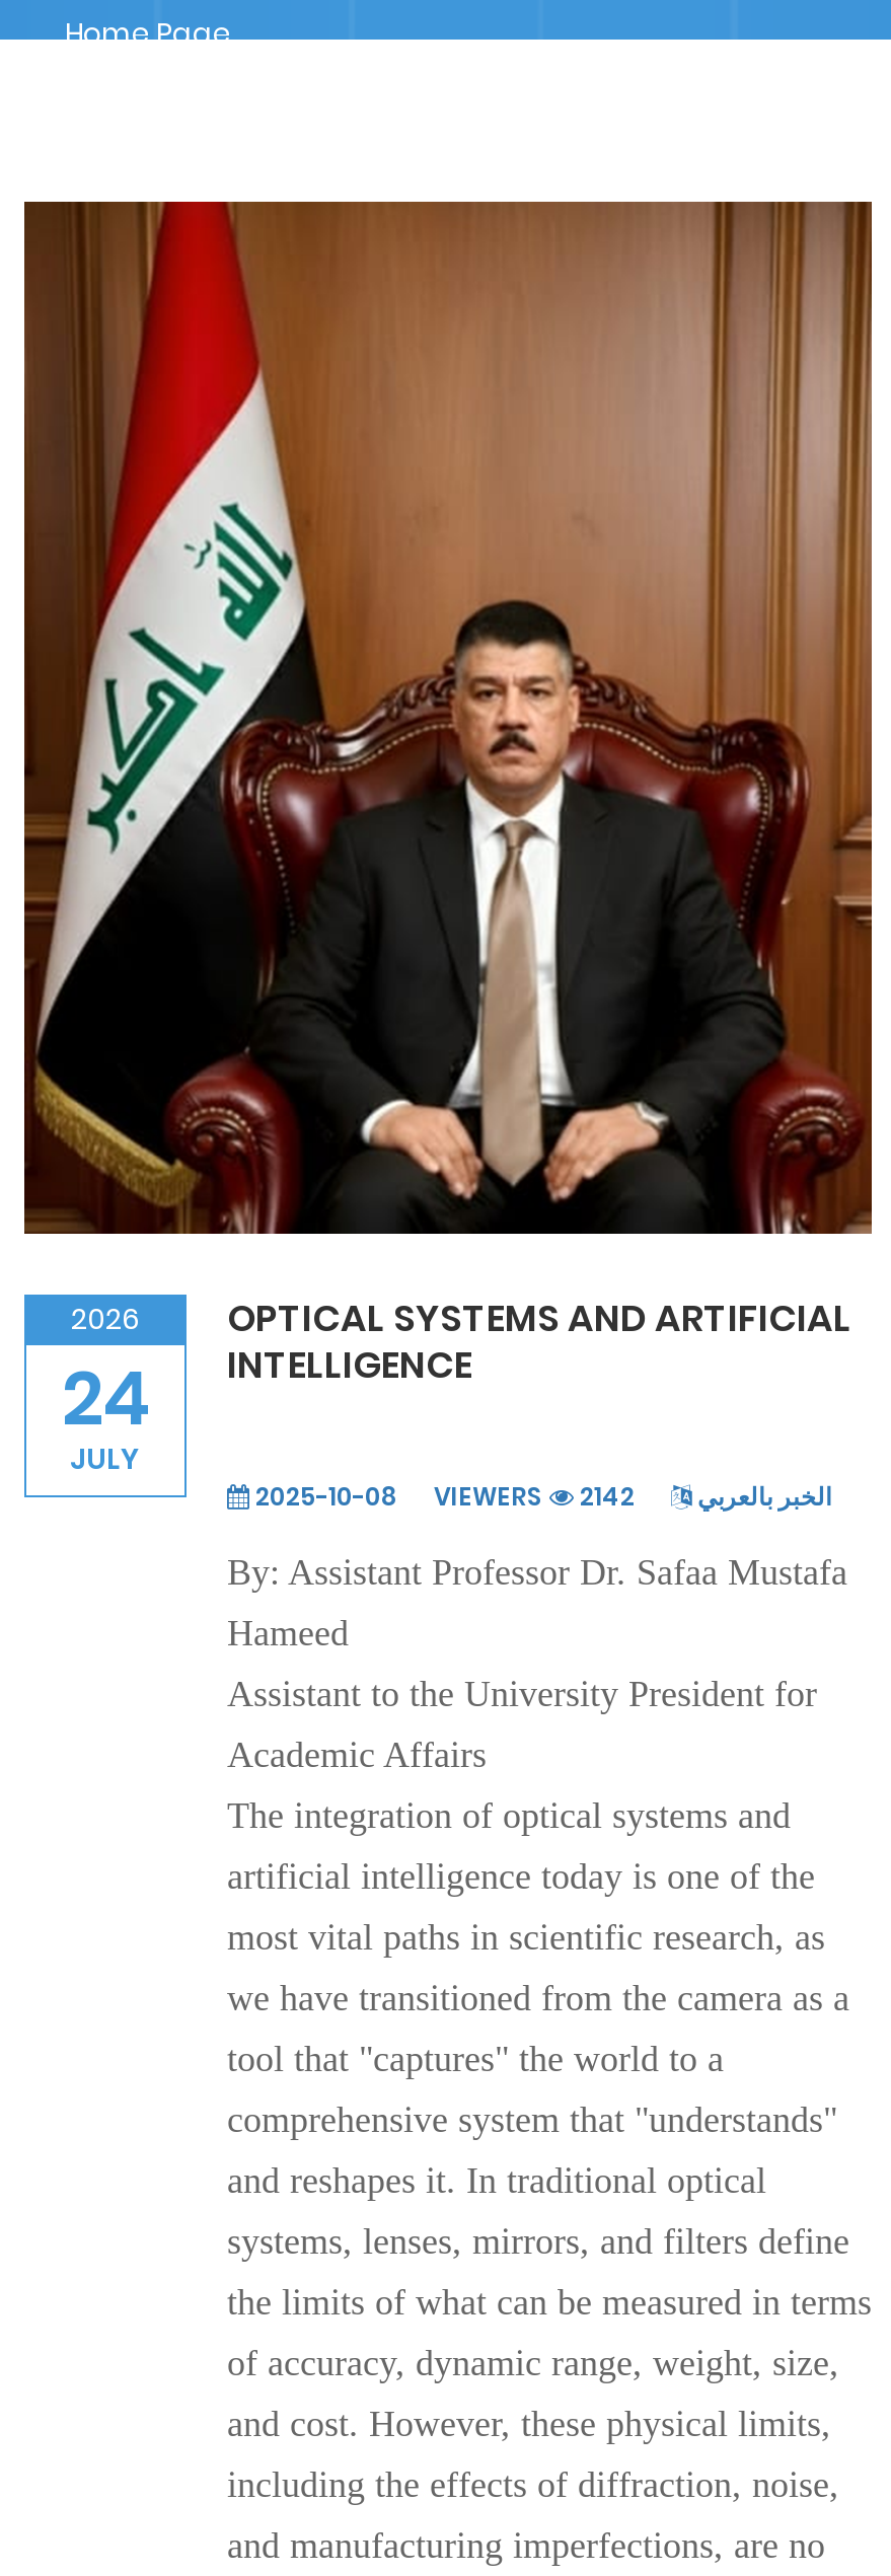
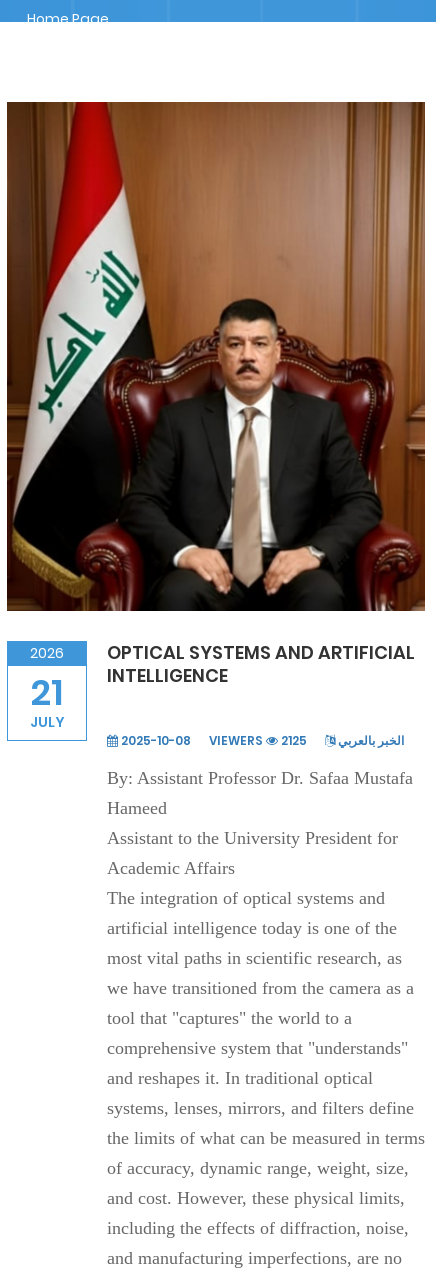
- 24 INTELLIGENCE
+ 21 INTELLIGENCE

- الخبر بالعربي 2142 VIEWERS 2025-10-08
+ الخبر بالعربي 2125 VIEWERS 2025-10-08
